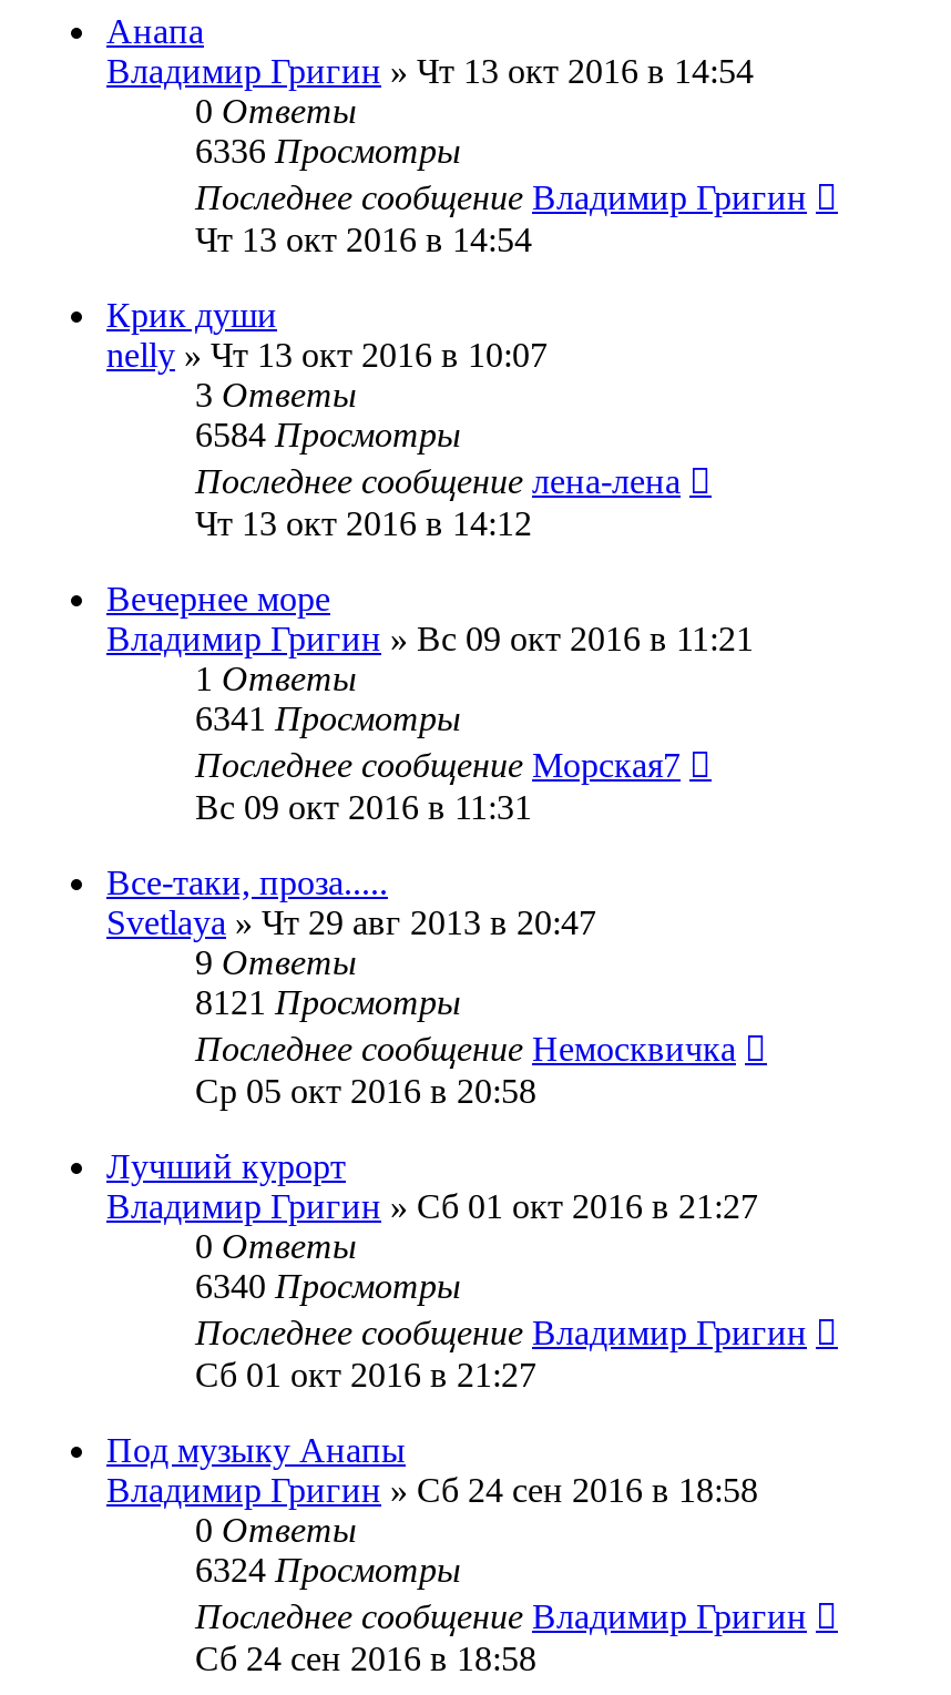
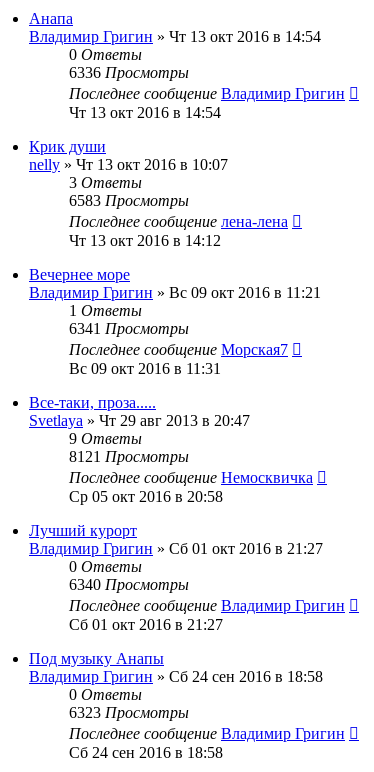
- 6584 Просмотры
+ 6583 Просмотры

- 6324 Просмотры
+ 6323 Просмотры
